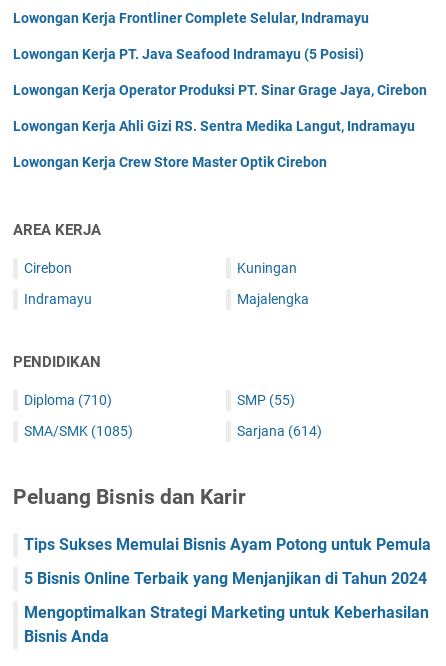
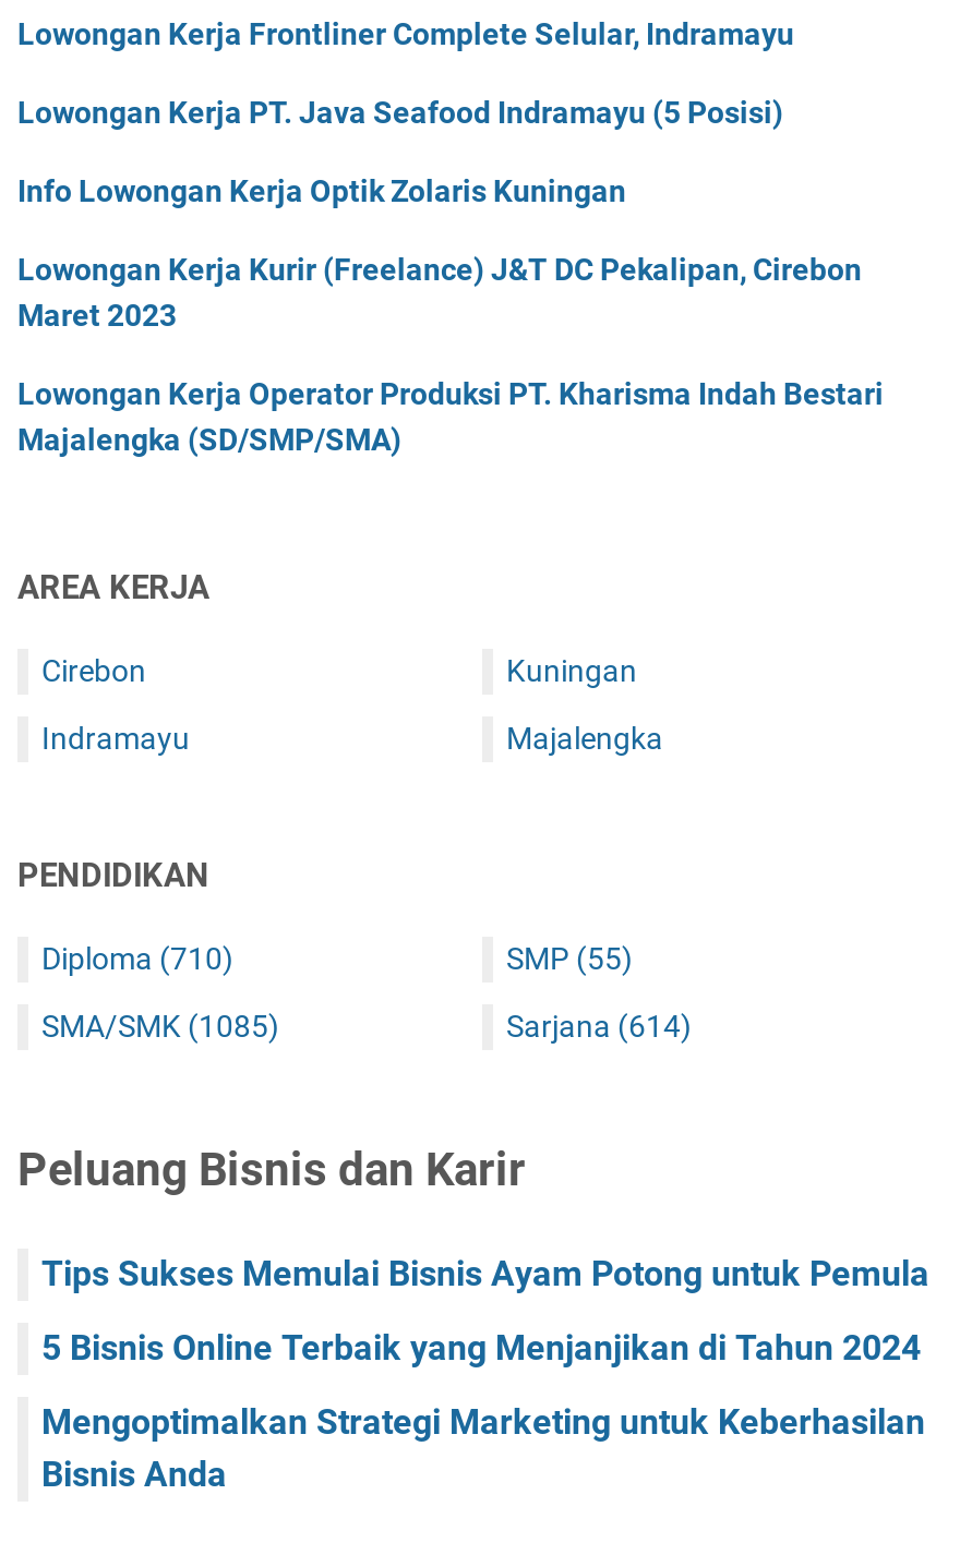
- Lowongan Kerja Operator Produksi PT. Sinar Grage Jaya, Cirebon
+ Info Lowongan Kerja Optik Zolaris Kuningan

- Lowongan Kerja Ahli Gizi RS. Sentra Medika Langut, Indramayu
+ Lowongan Kerja Kurir (Freelance) J&T DC Pekalipan, Cirebon
+ Maret 2023

- Lowongan Kerja Crew Store Master Optik Cirebon
+ Lowongan Kerja Operator Produksi PT. Kharisma Indah Bestari
+ Majalengka (SD/SMP/SMA)
